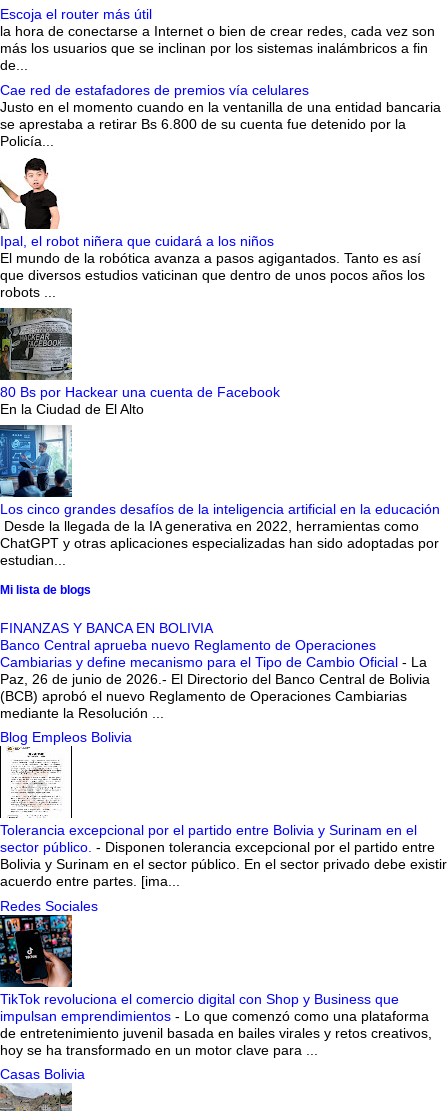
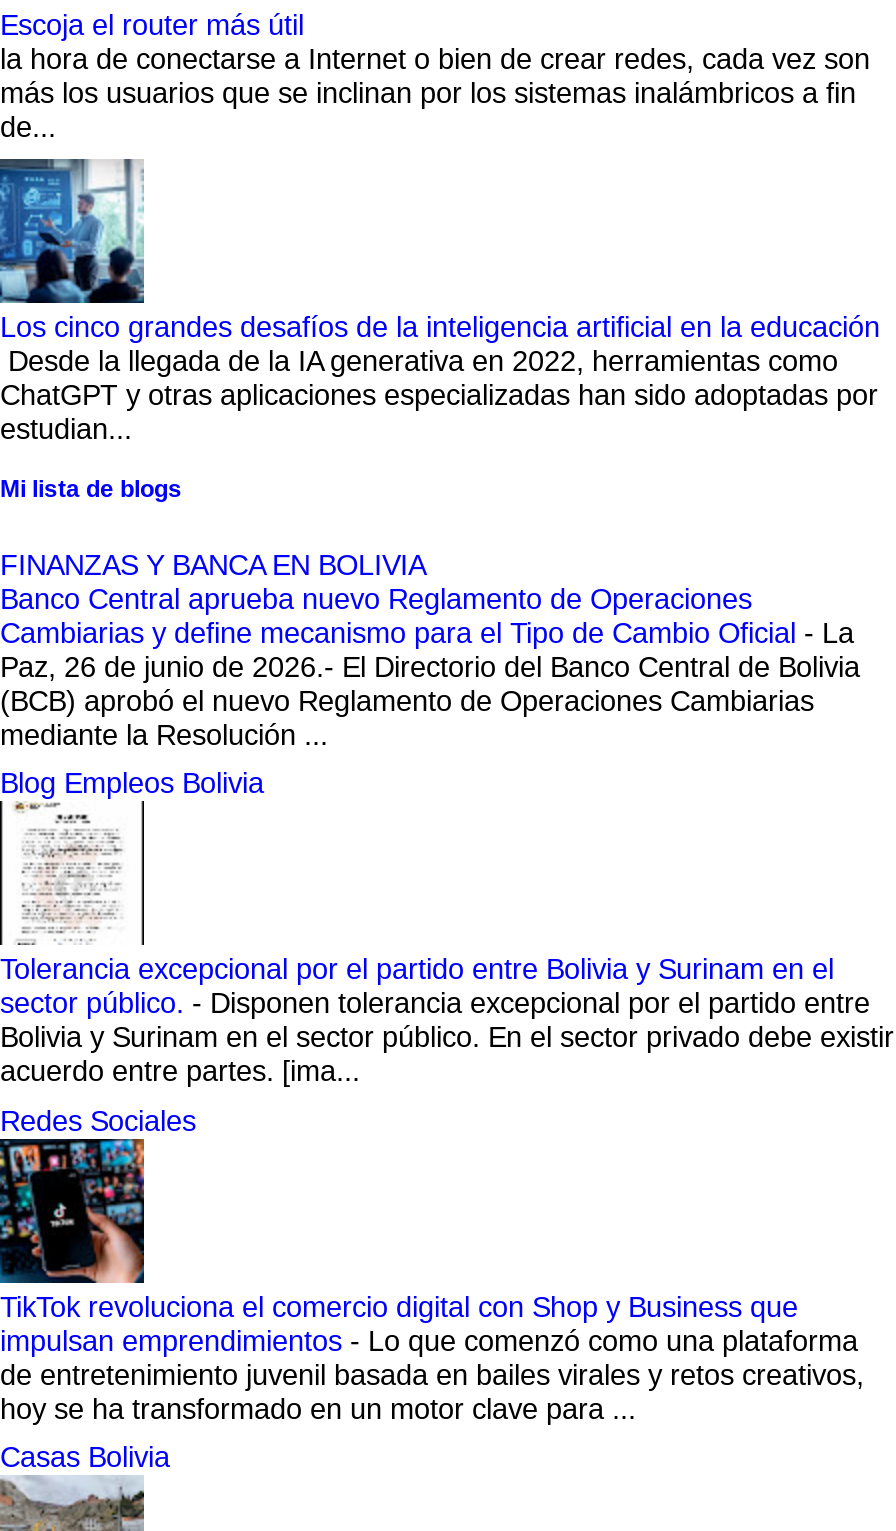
- Cae red de estafadores de premios vía celulares
- Justo en el momento cuando en la ventanilla de una entidad bancaria
- se aprestaba a retirar Bs 6.800 de su cuenta fue detenido por la
- Policía...

- [image]
- Ipal, el robot niñera que cuidará a los niños
- El mundo de la robótica avanza a pasos agigantados. Tanto es así
- que diversos estudios vaticinan que dentro de unos pocos años los
- robots ...

- [image]
- 80 Bs por Hackear una cuenta de Facebook
- En la Ciudad de El Alto
